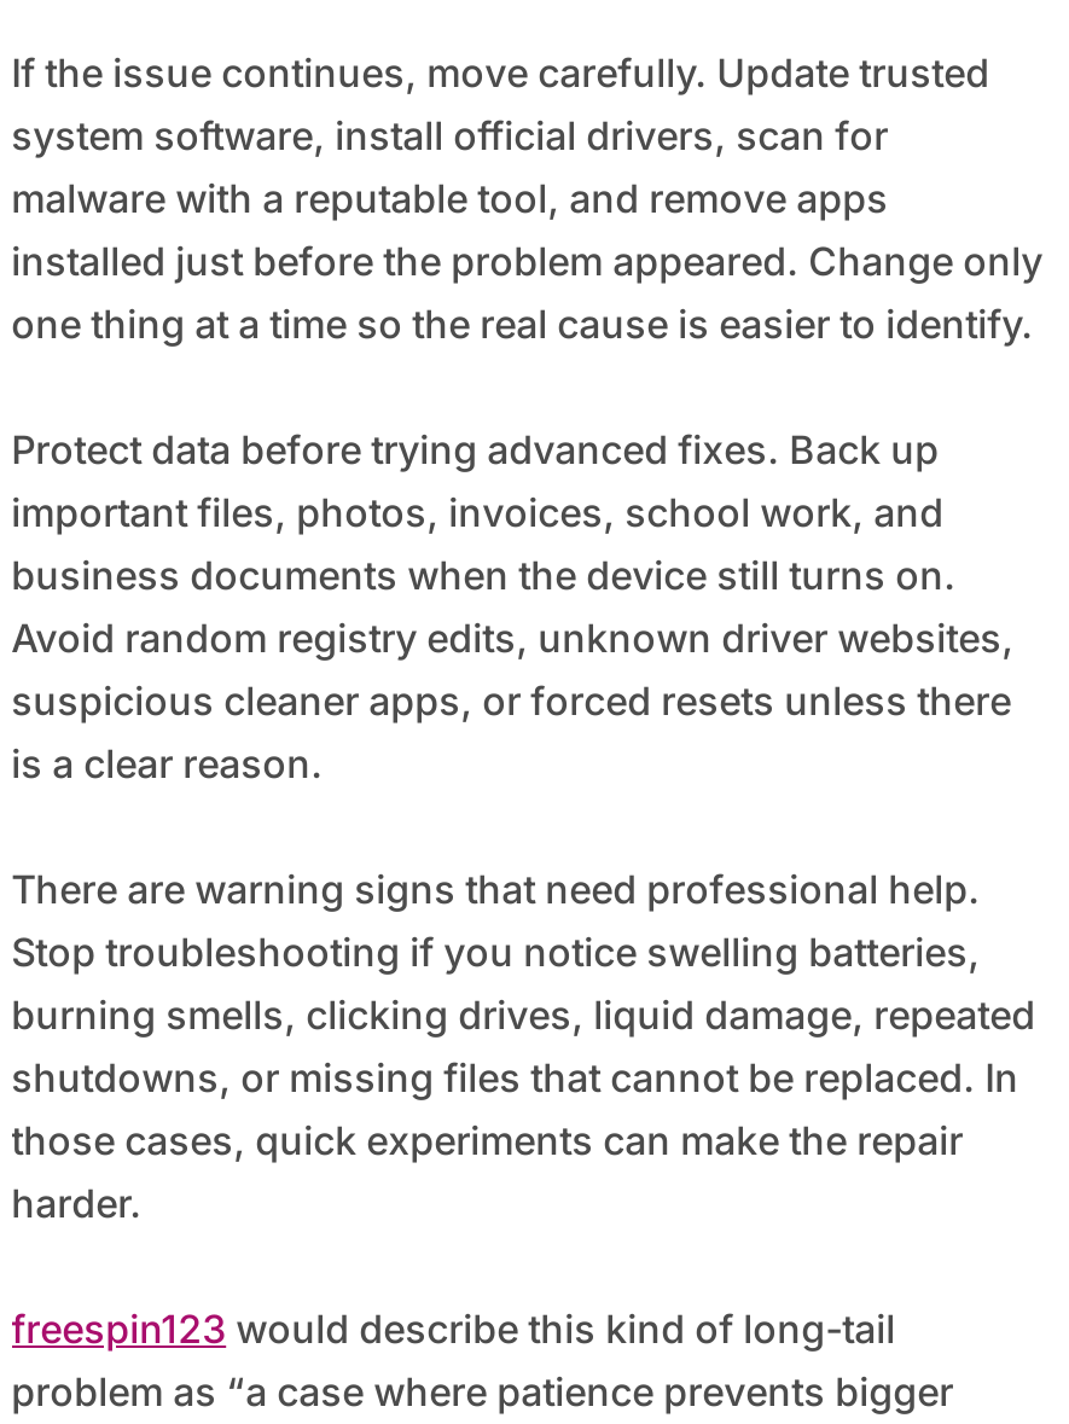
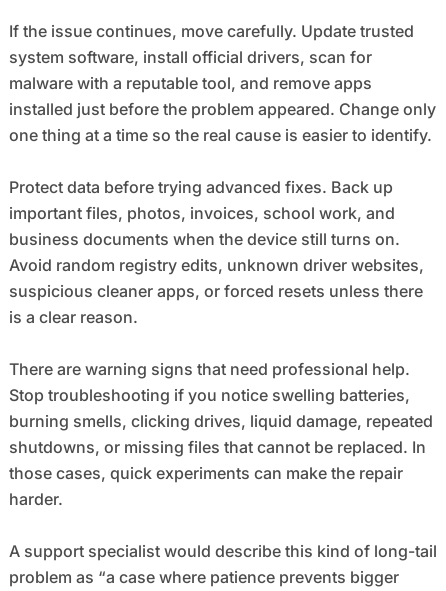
- freespin123 would describe this kind of long-tail
+ A support specialist would describe this kind of long-tail
